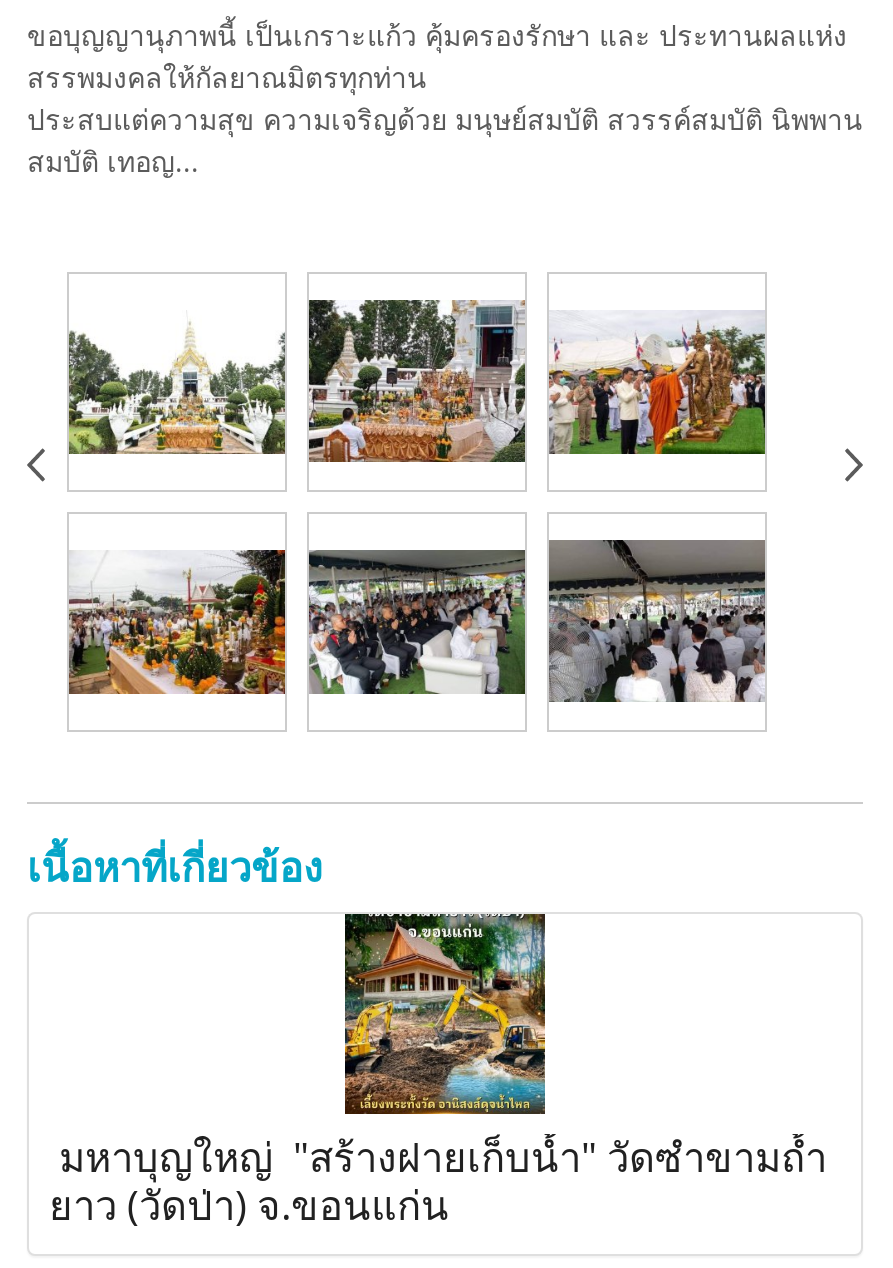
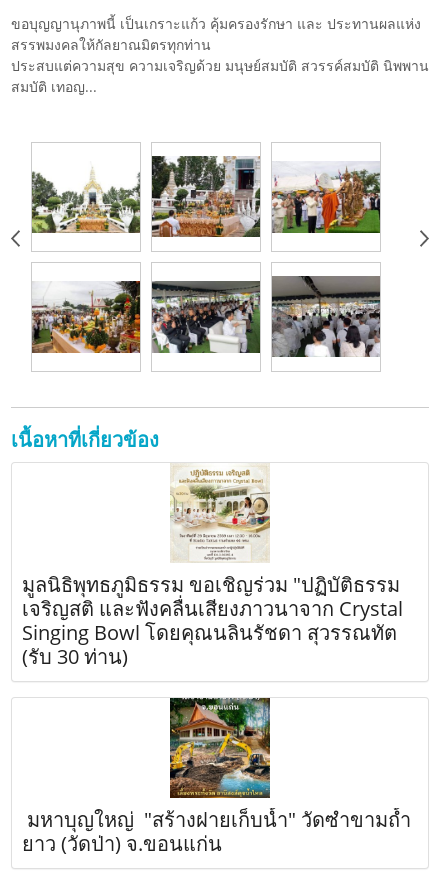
+ [image]
+ มูลนิธิพุทธภูมิธรรม ขอเชิญร่วม "ปฏิบัติธรรม
+ เจริญสติ และฟังคลื่นเสียงภาวนาจาก Crystal
+ Singing Bowl โดยคุณนลินรัชดา สุวรรณทัต
+ (รับ 30 ท่าน)
